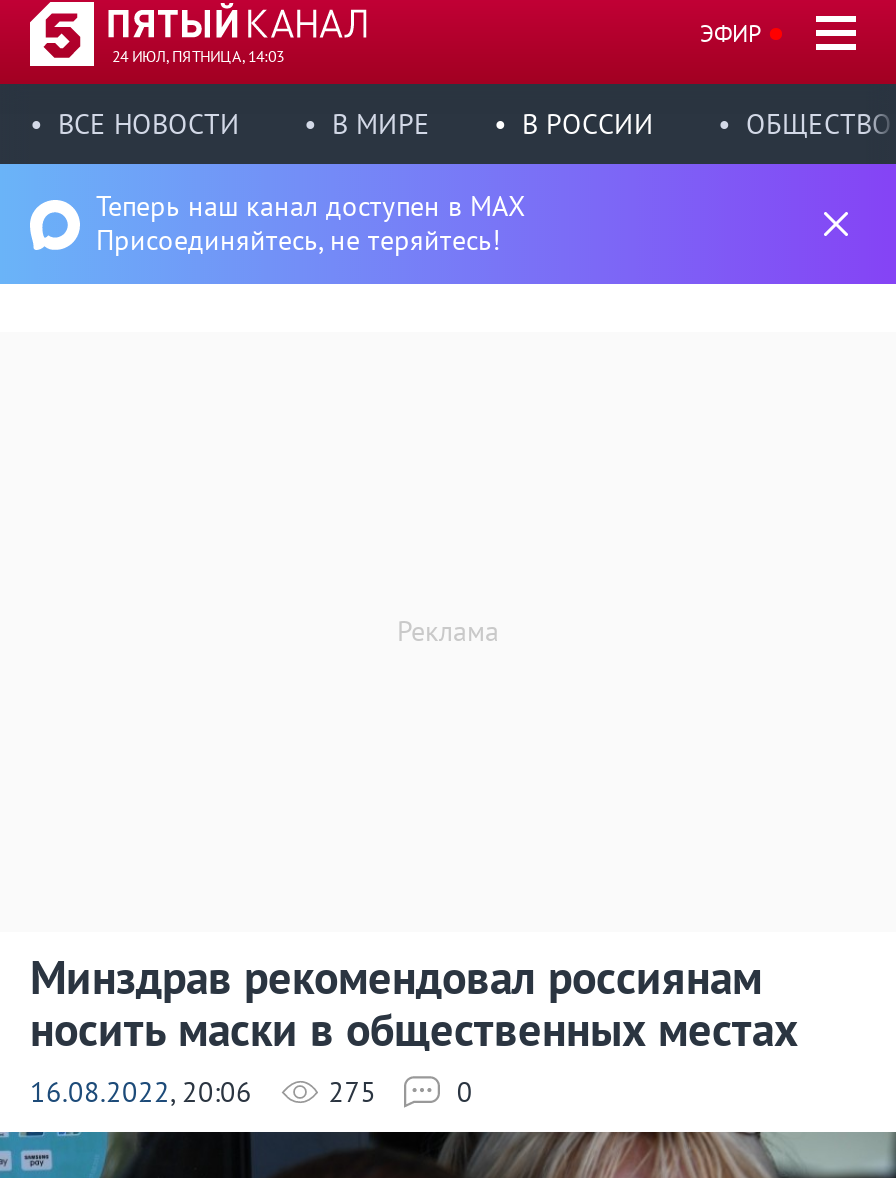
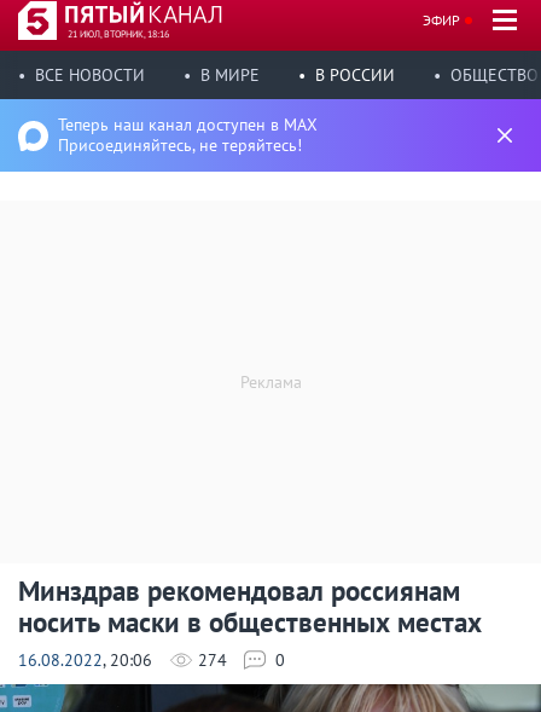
- 24 ИЮЛ, ПЯТНИЦА, 14:03
+ 21 ИЮЛ, ВТОРНИК, 18:16

- 16.08.2022, 20:06 275
+ 16.08.2022, 20:06 274
